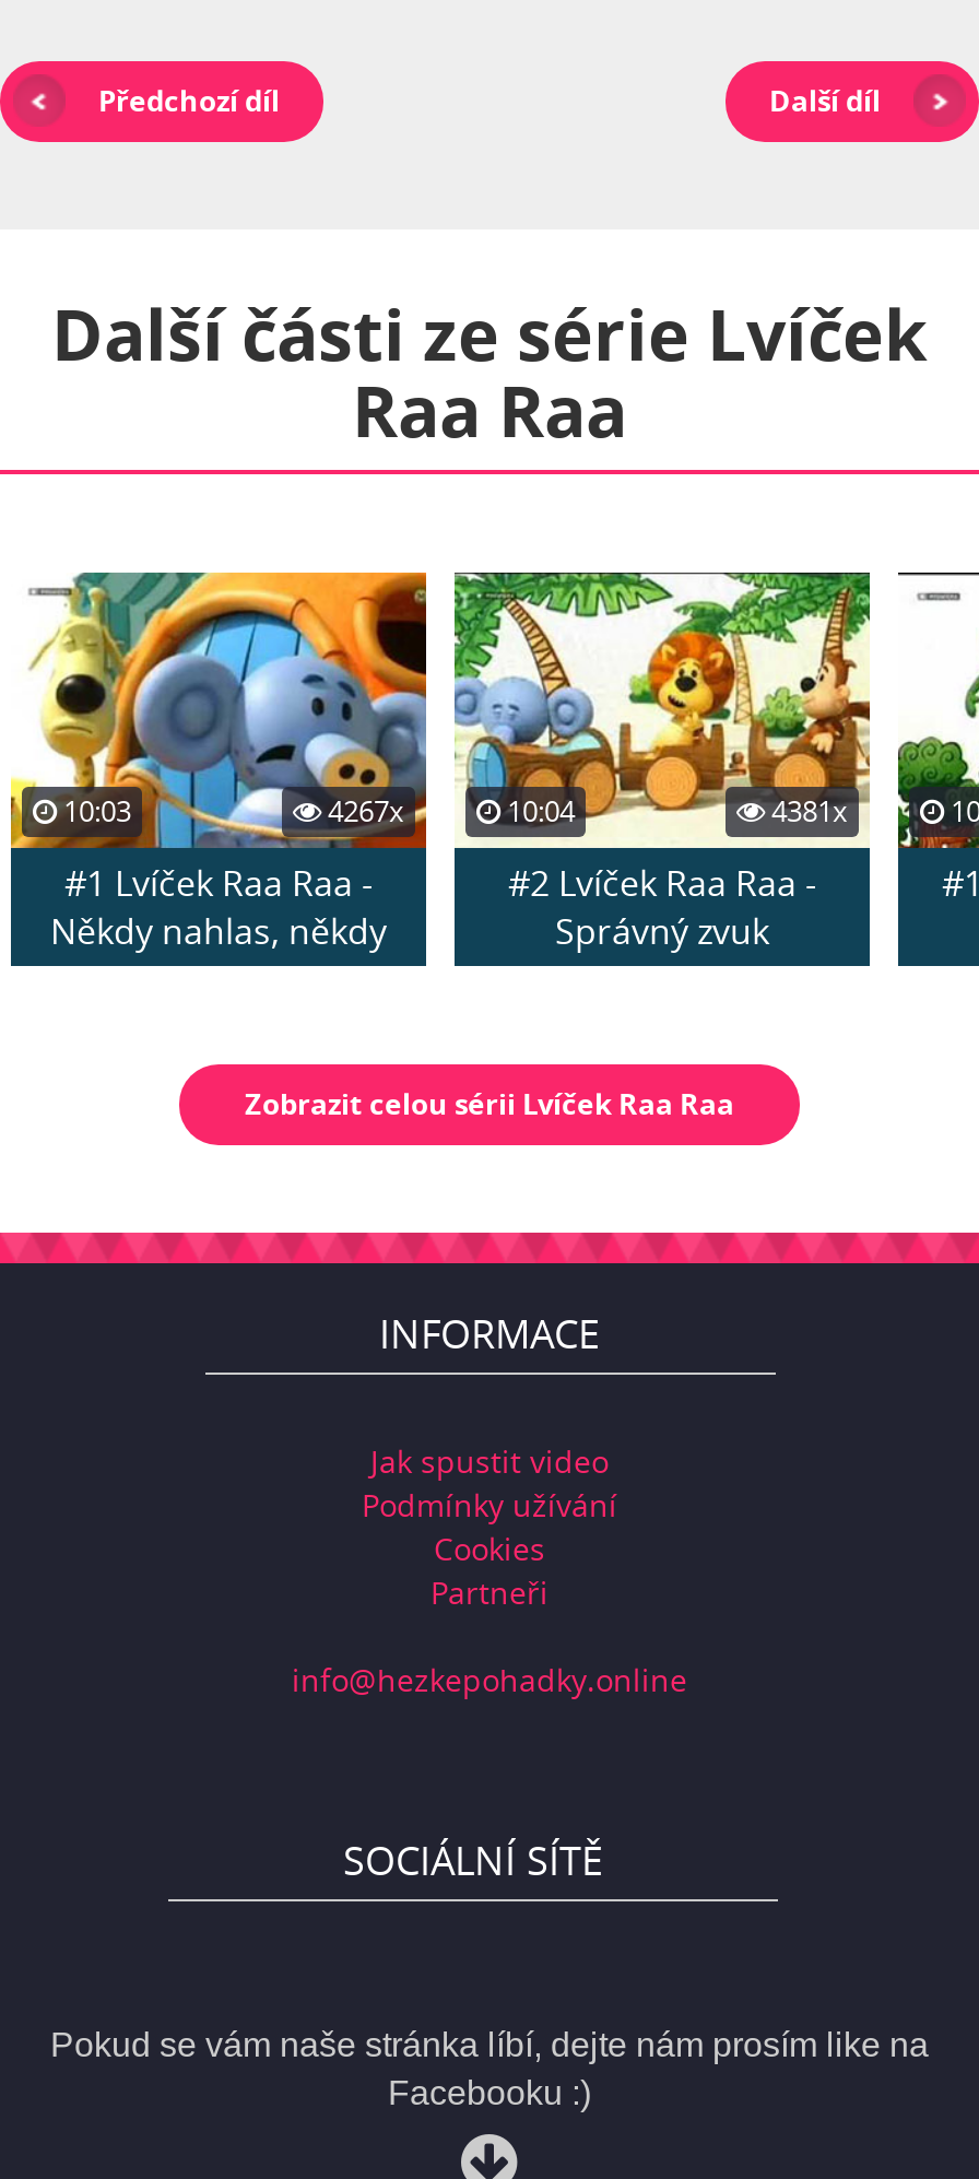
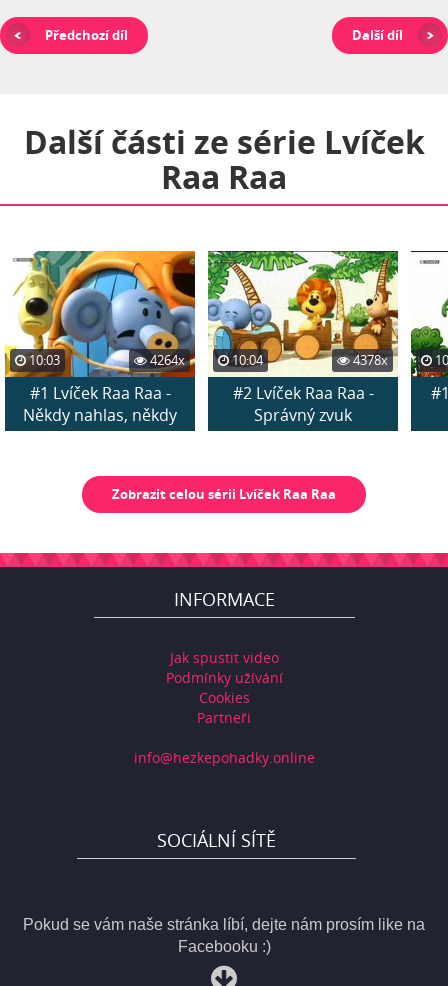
- 4267x
+ 4264x

- 4381x
+ 4378x
